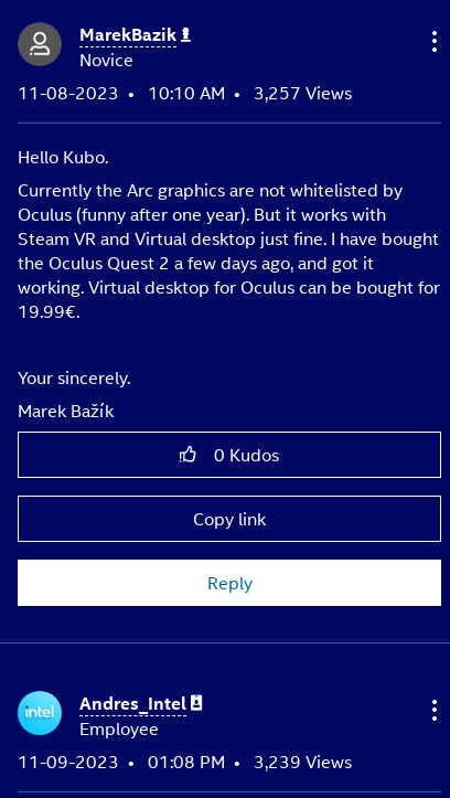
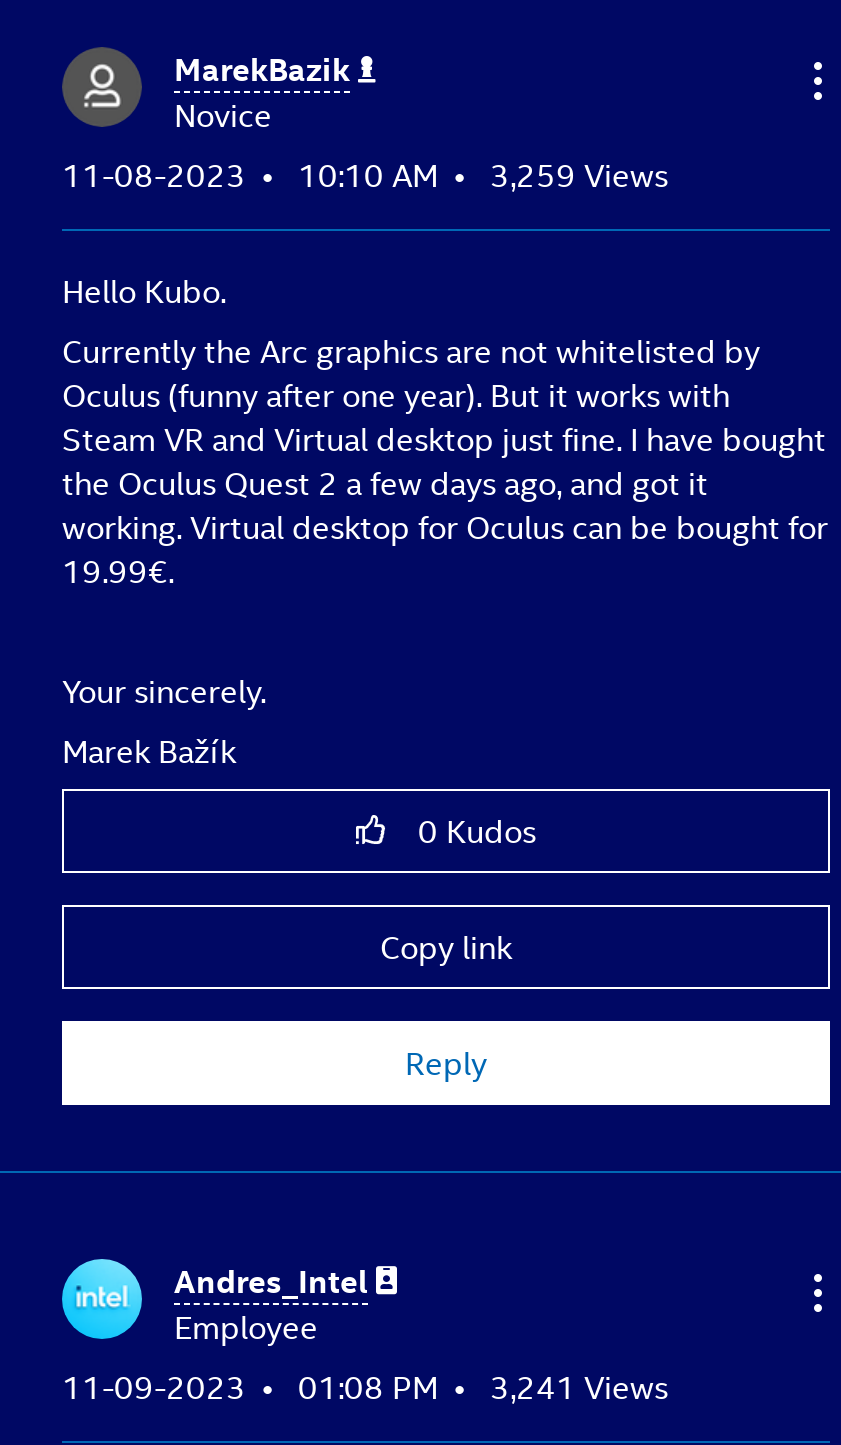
- 11-08-2023 10:10 AM 3,257 Views
+ 11-08-2023 10:10 AM 3,259 Views

- 11-09-2023 01:08 PM 3,239 Views
+ 11-09-2023 01:08 PM 3,241 Views
